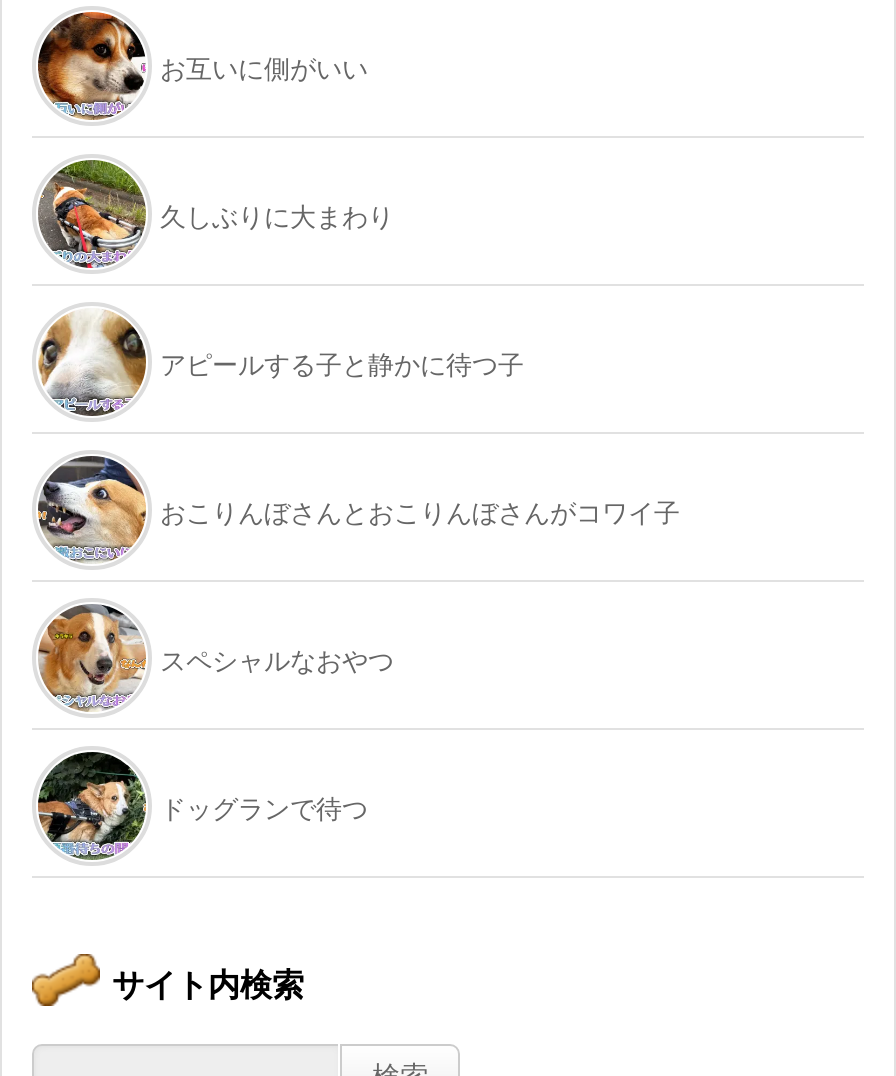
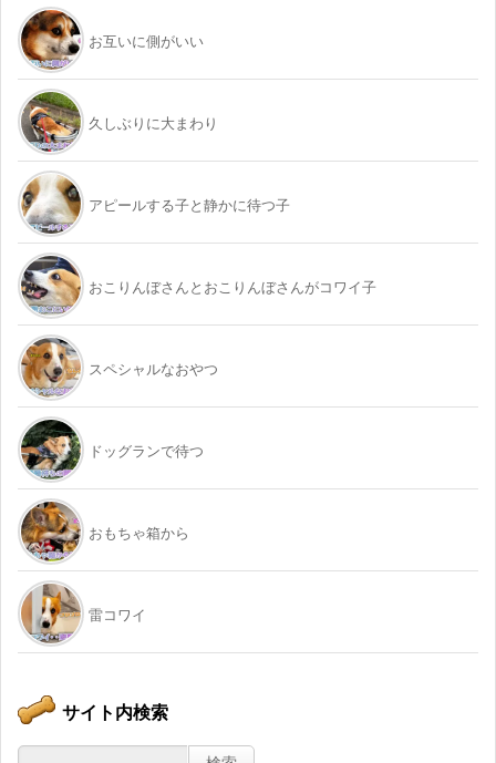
+ [image]
+ おもちゃ箱から

+ [image]
+ 雷コワイ
